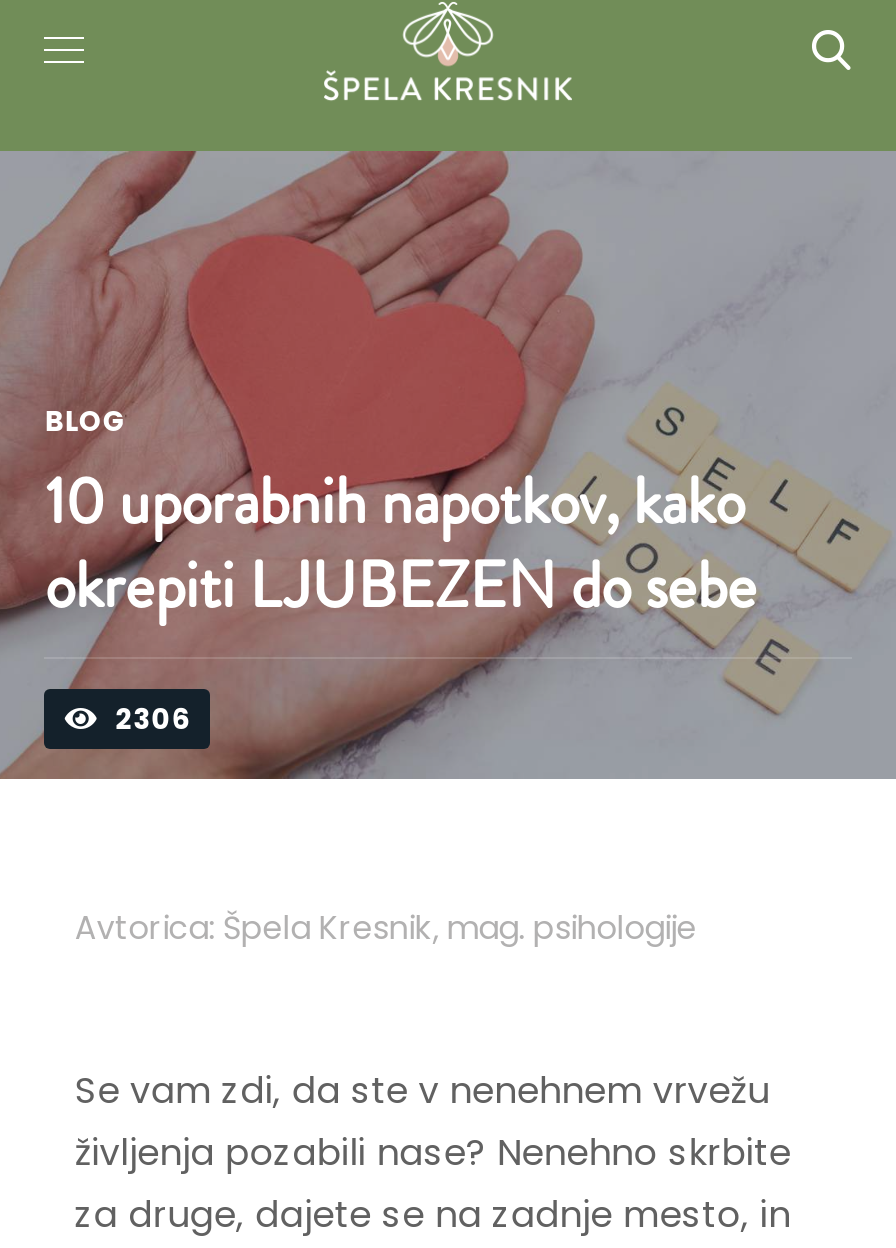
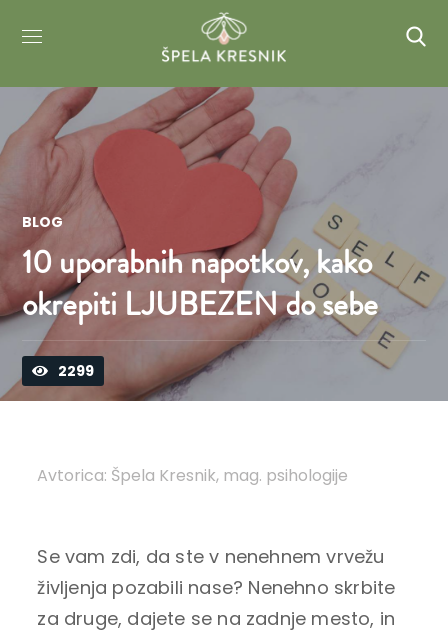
- 2306
+ 2299
